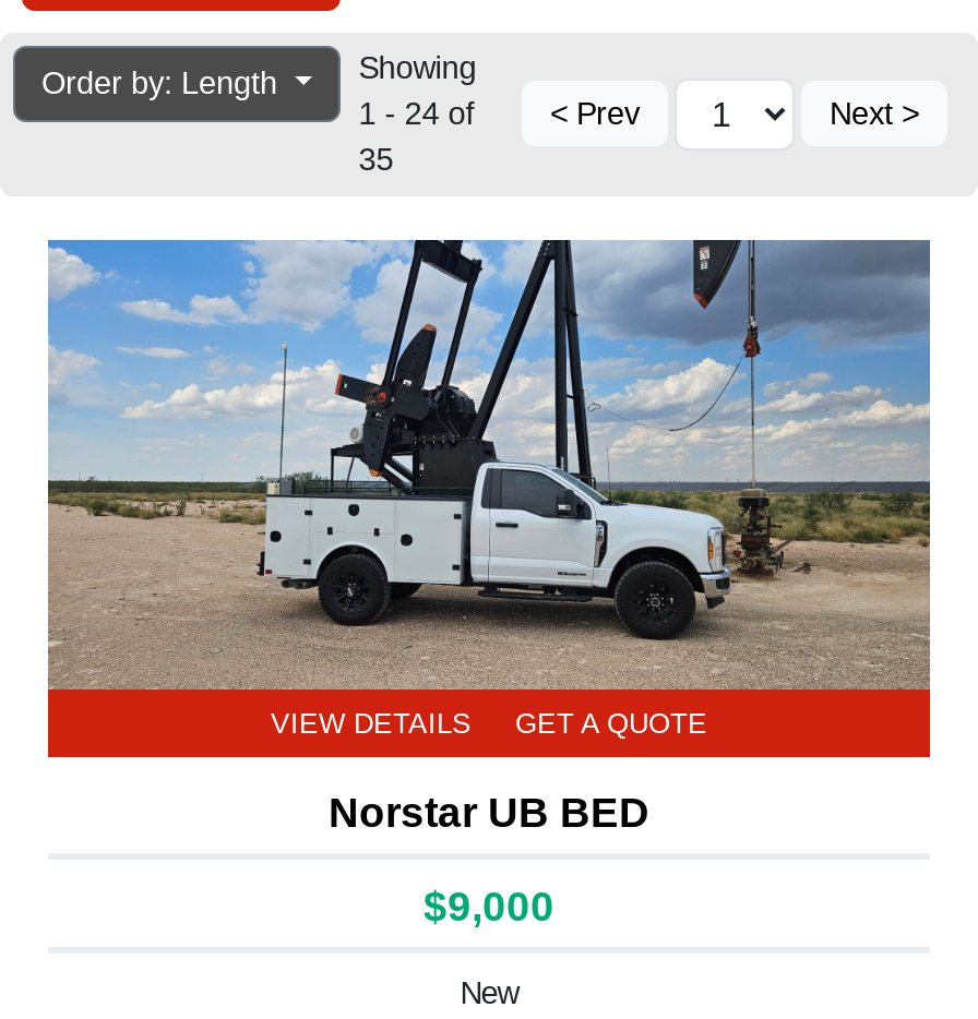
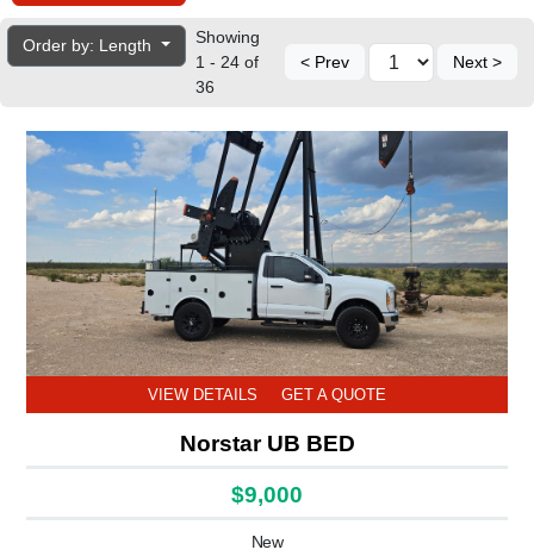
- 35
+ 36
